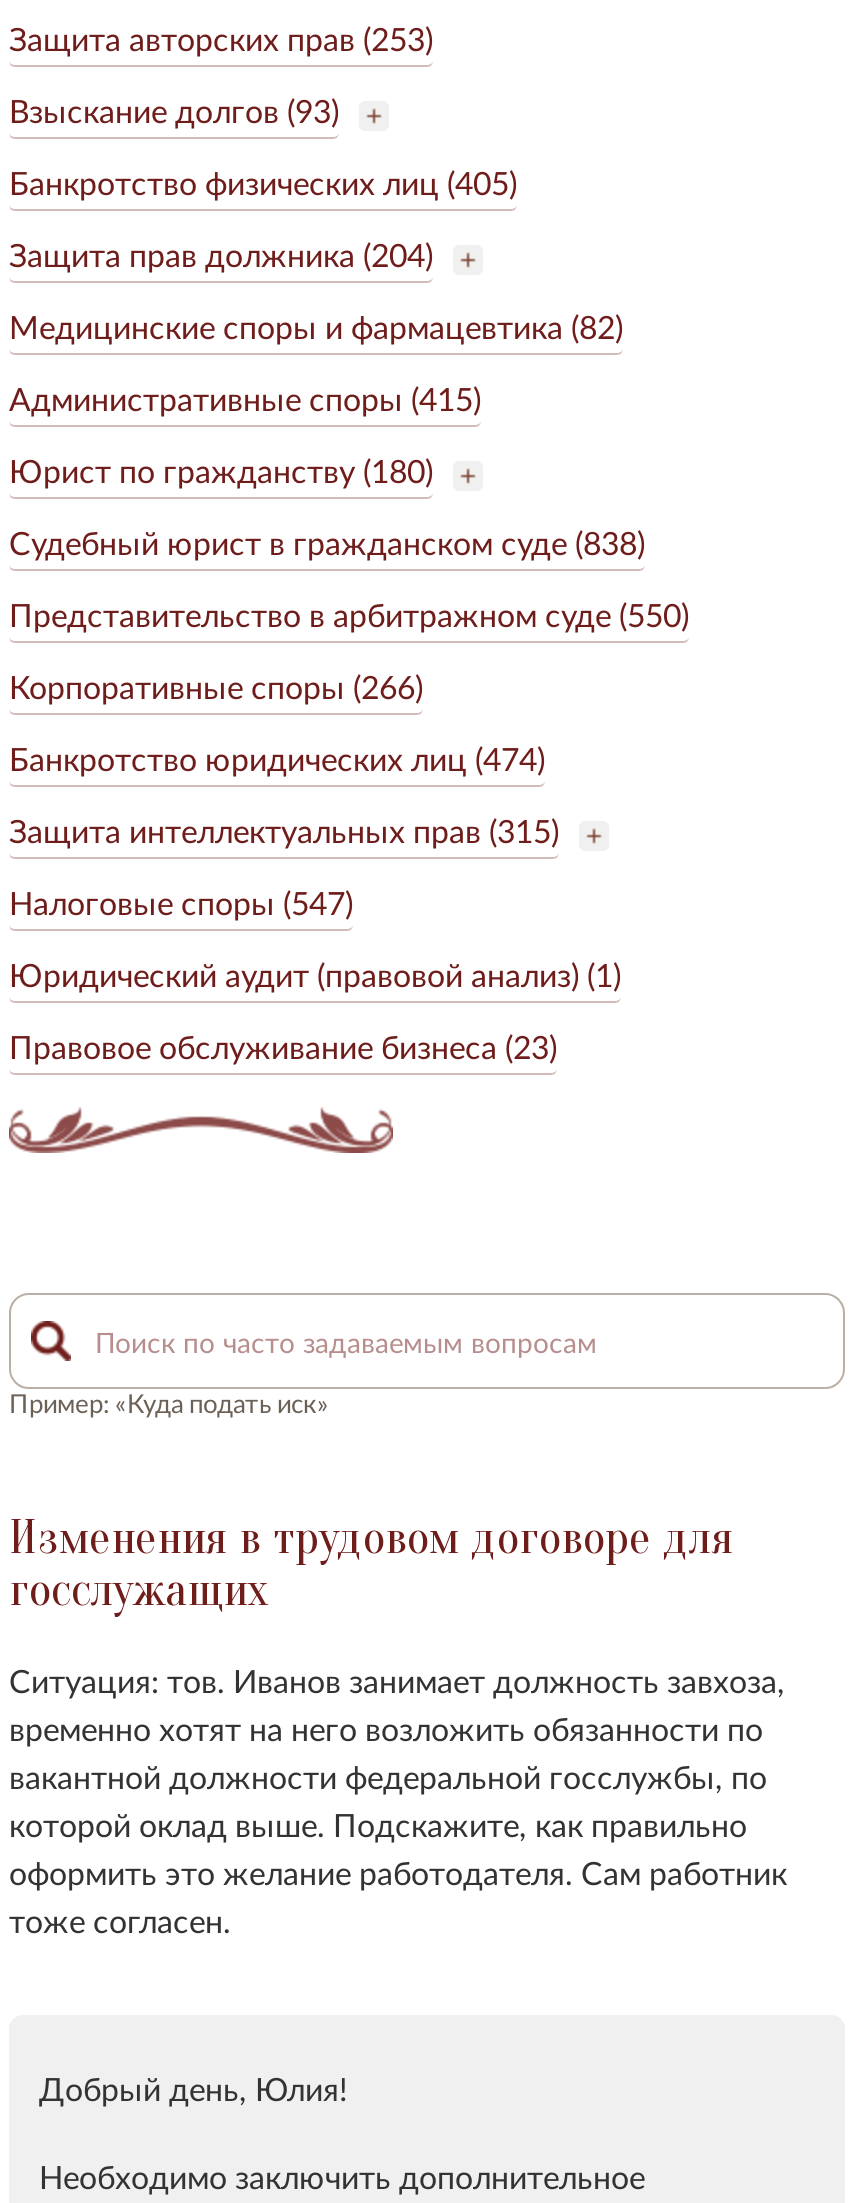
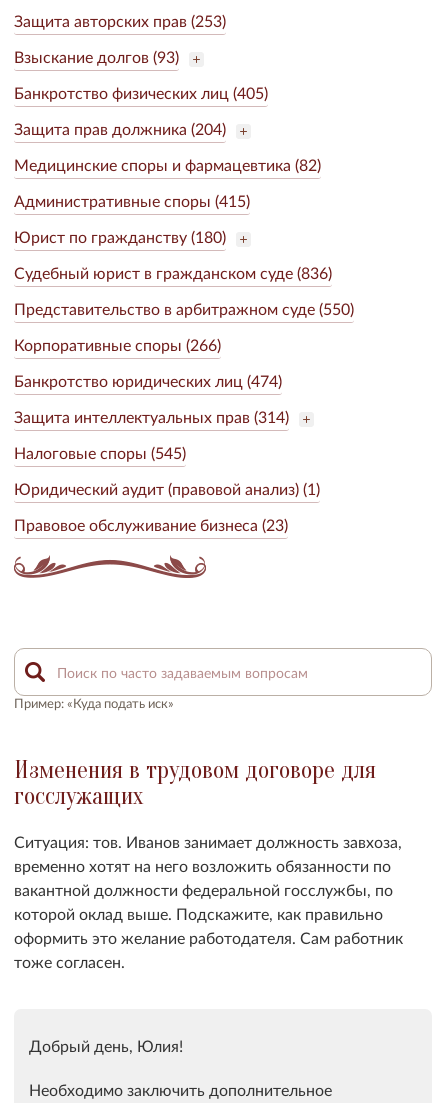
- Судебный юрист в гражданском суде (838)
+ Судебный юрист в гражданском суде (836)

- Защита интеллектуальных прав (315)
+ Защита интеллектуальных прав (314)

- Налоговые споры (547)
+ Налоговые споры (545)
